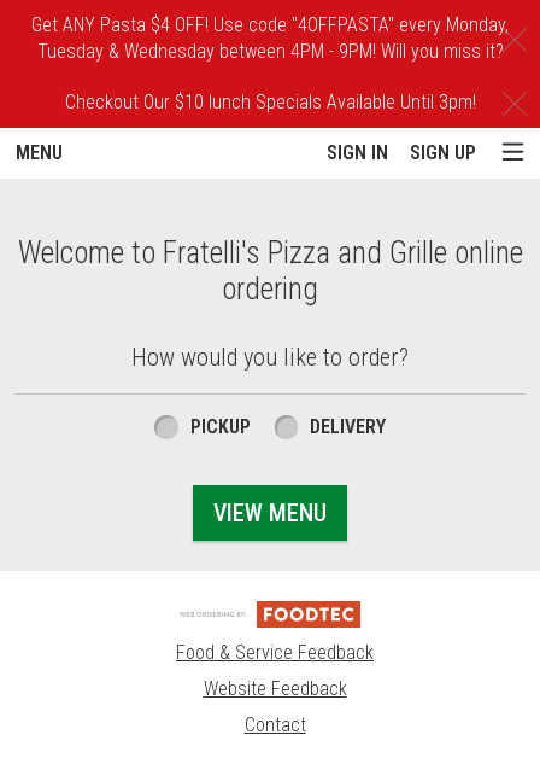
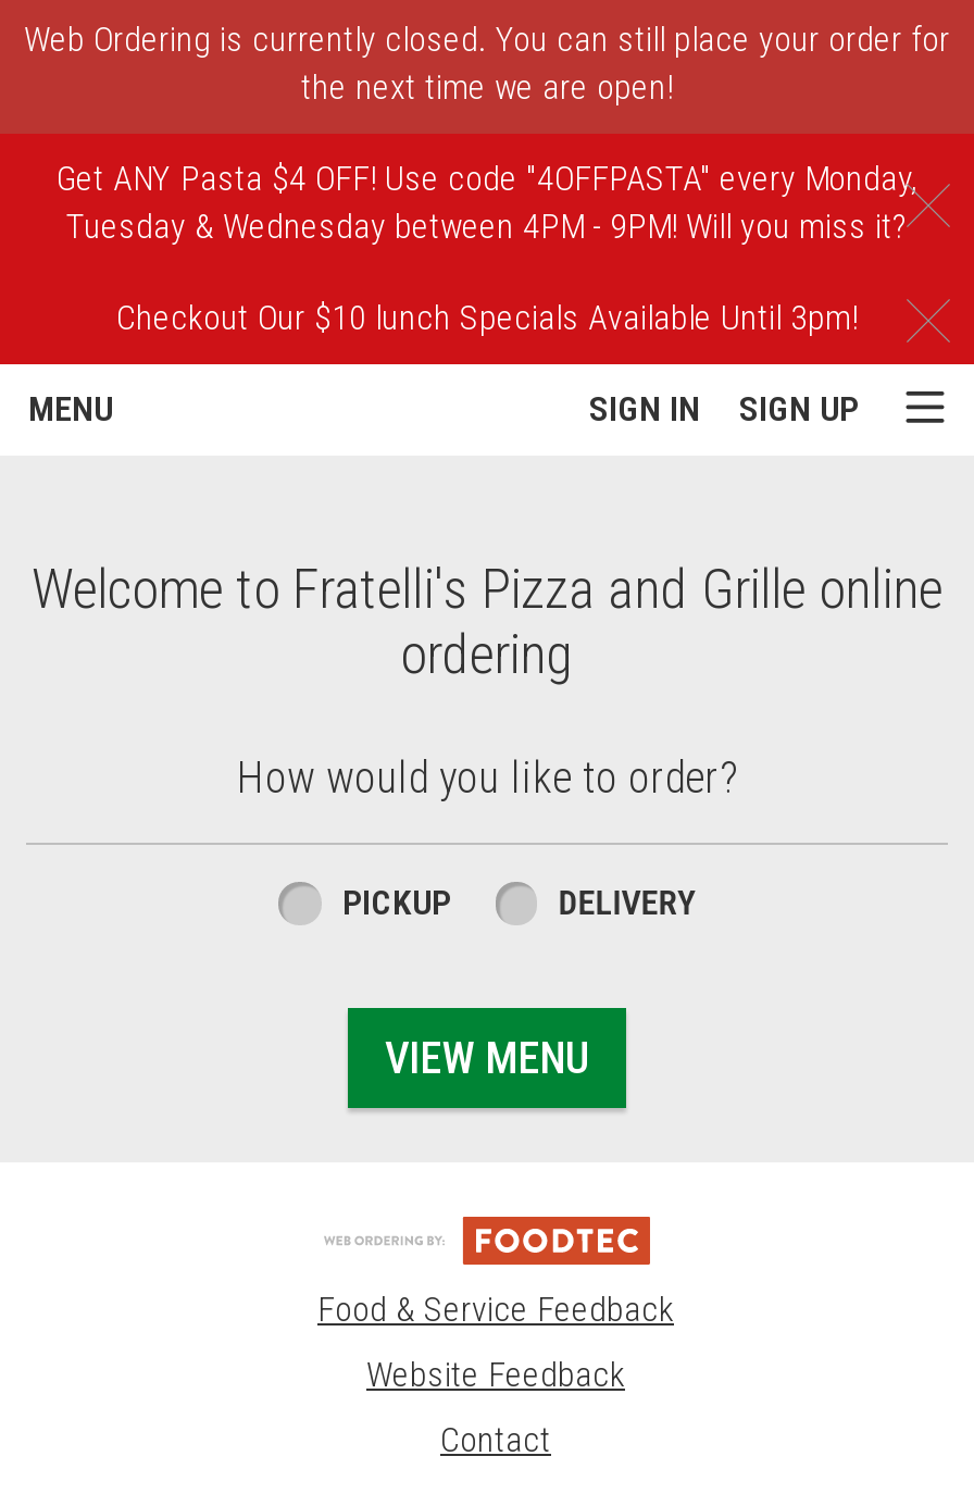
+ Web Ordering is currently closed. You can still place your order for
+ the next time we are open!
